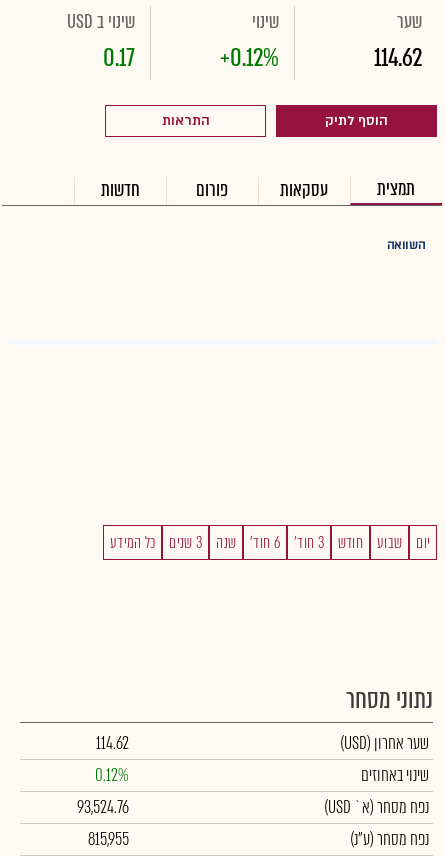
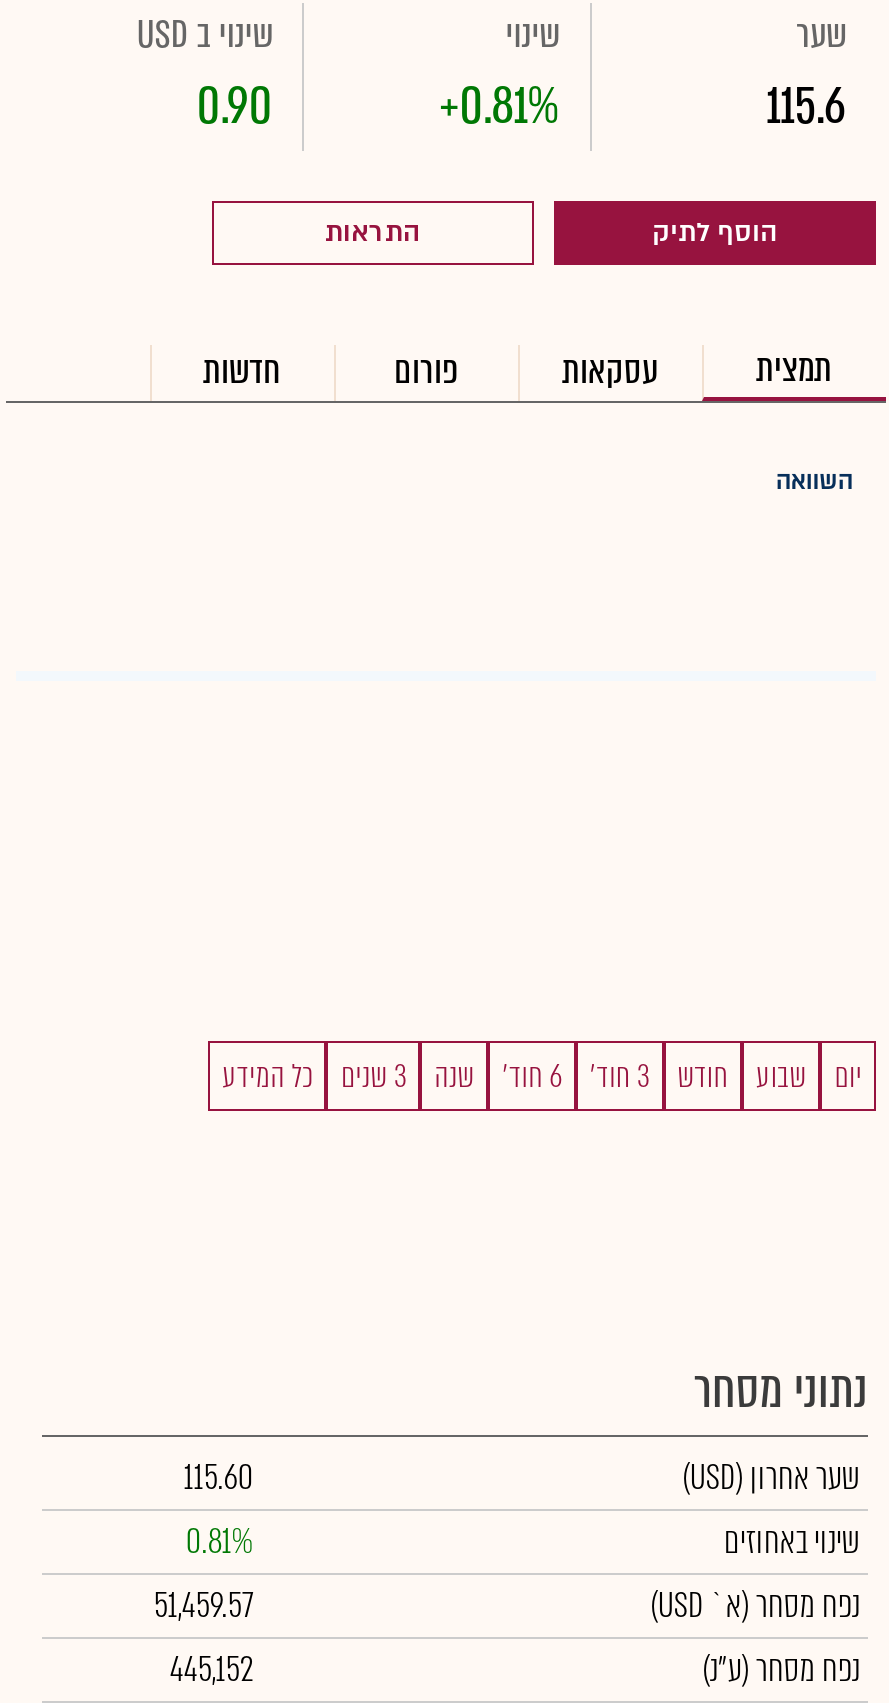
- 0.17
+ 0.90

- +0.12%
+ +0.81%

- 114.62
+ 115.6

- 114.62
+ 115.60

- 0.12%
+ 0.81%

- 93,524.76
+ 51,459.57

- 815,955
+ 445,152
